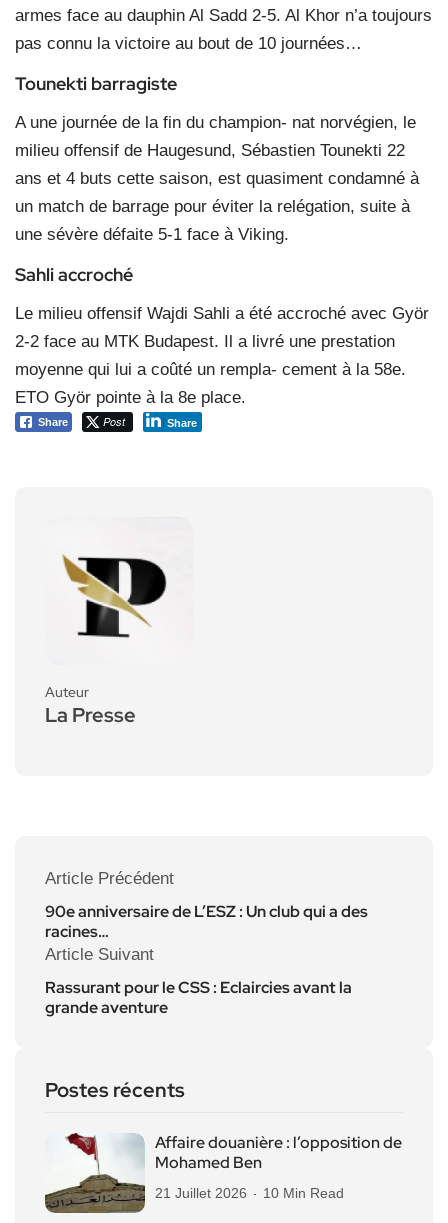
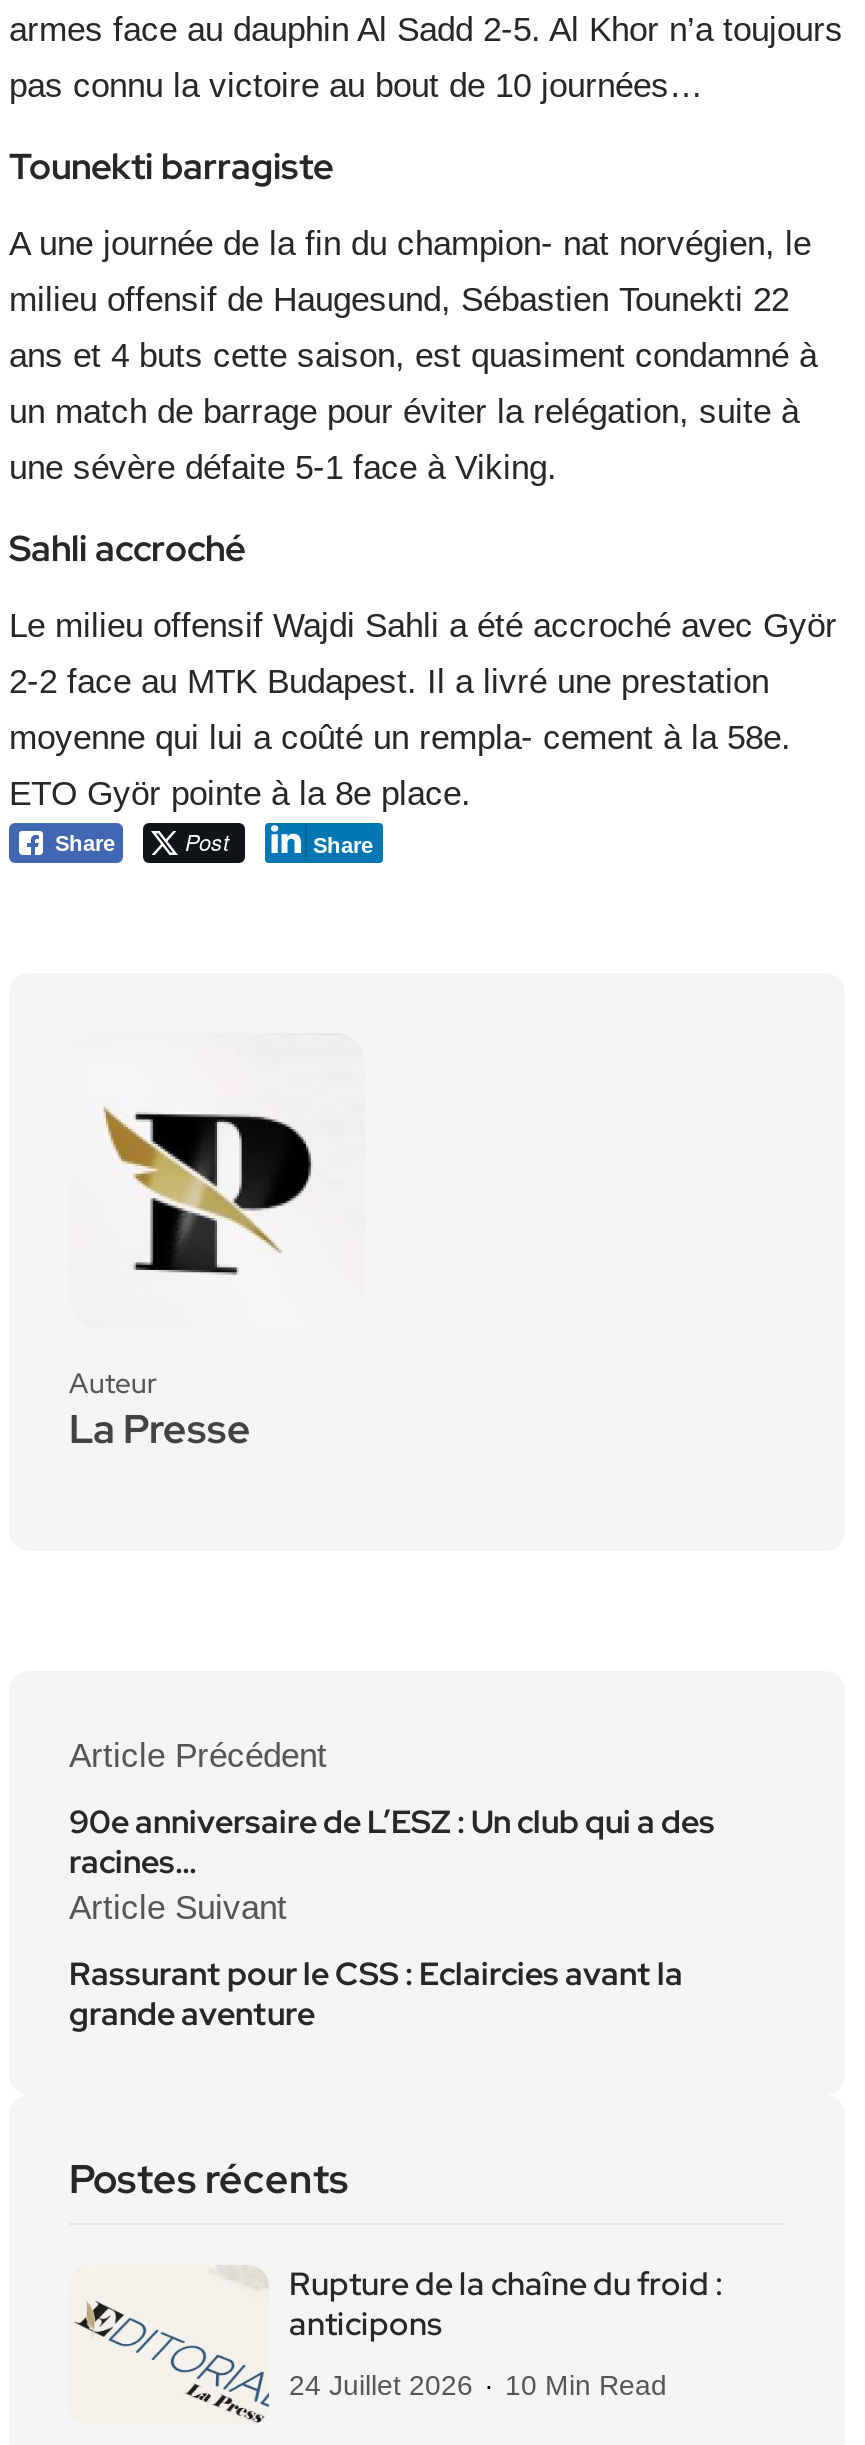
- [image]
- Affaire douanière : l’opposition de
- Mohamed Ben
+ [image]
+ Rupture de la chaîne du froid :
+ anticipons

- 21 Juillet 2026 10 Min Read
+ 24 Juillet 2026 10 Min Read
